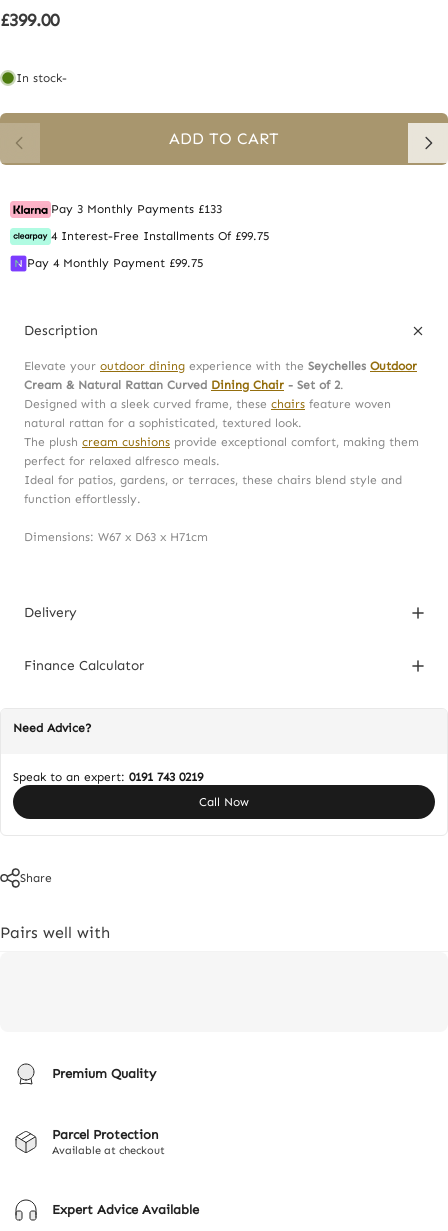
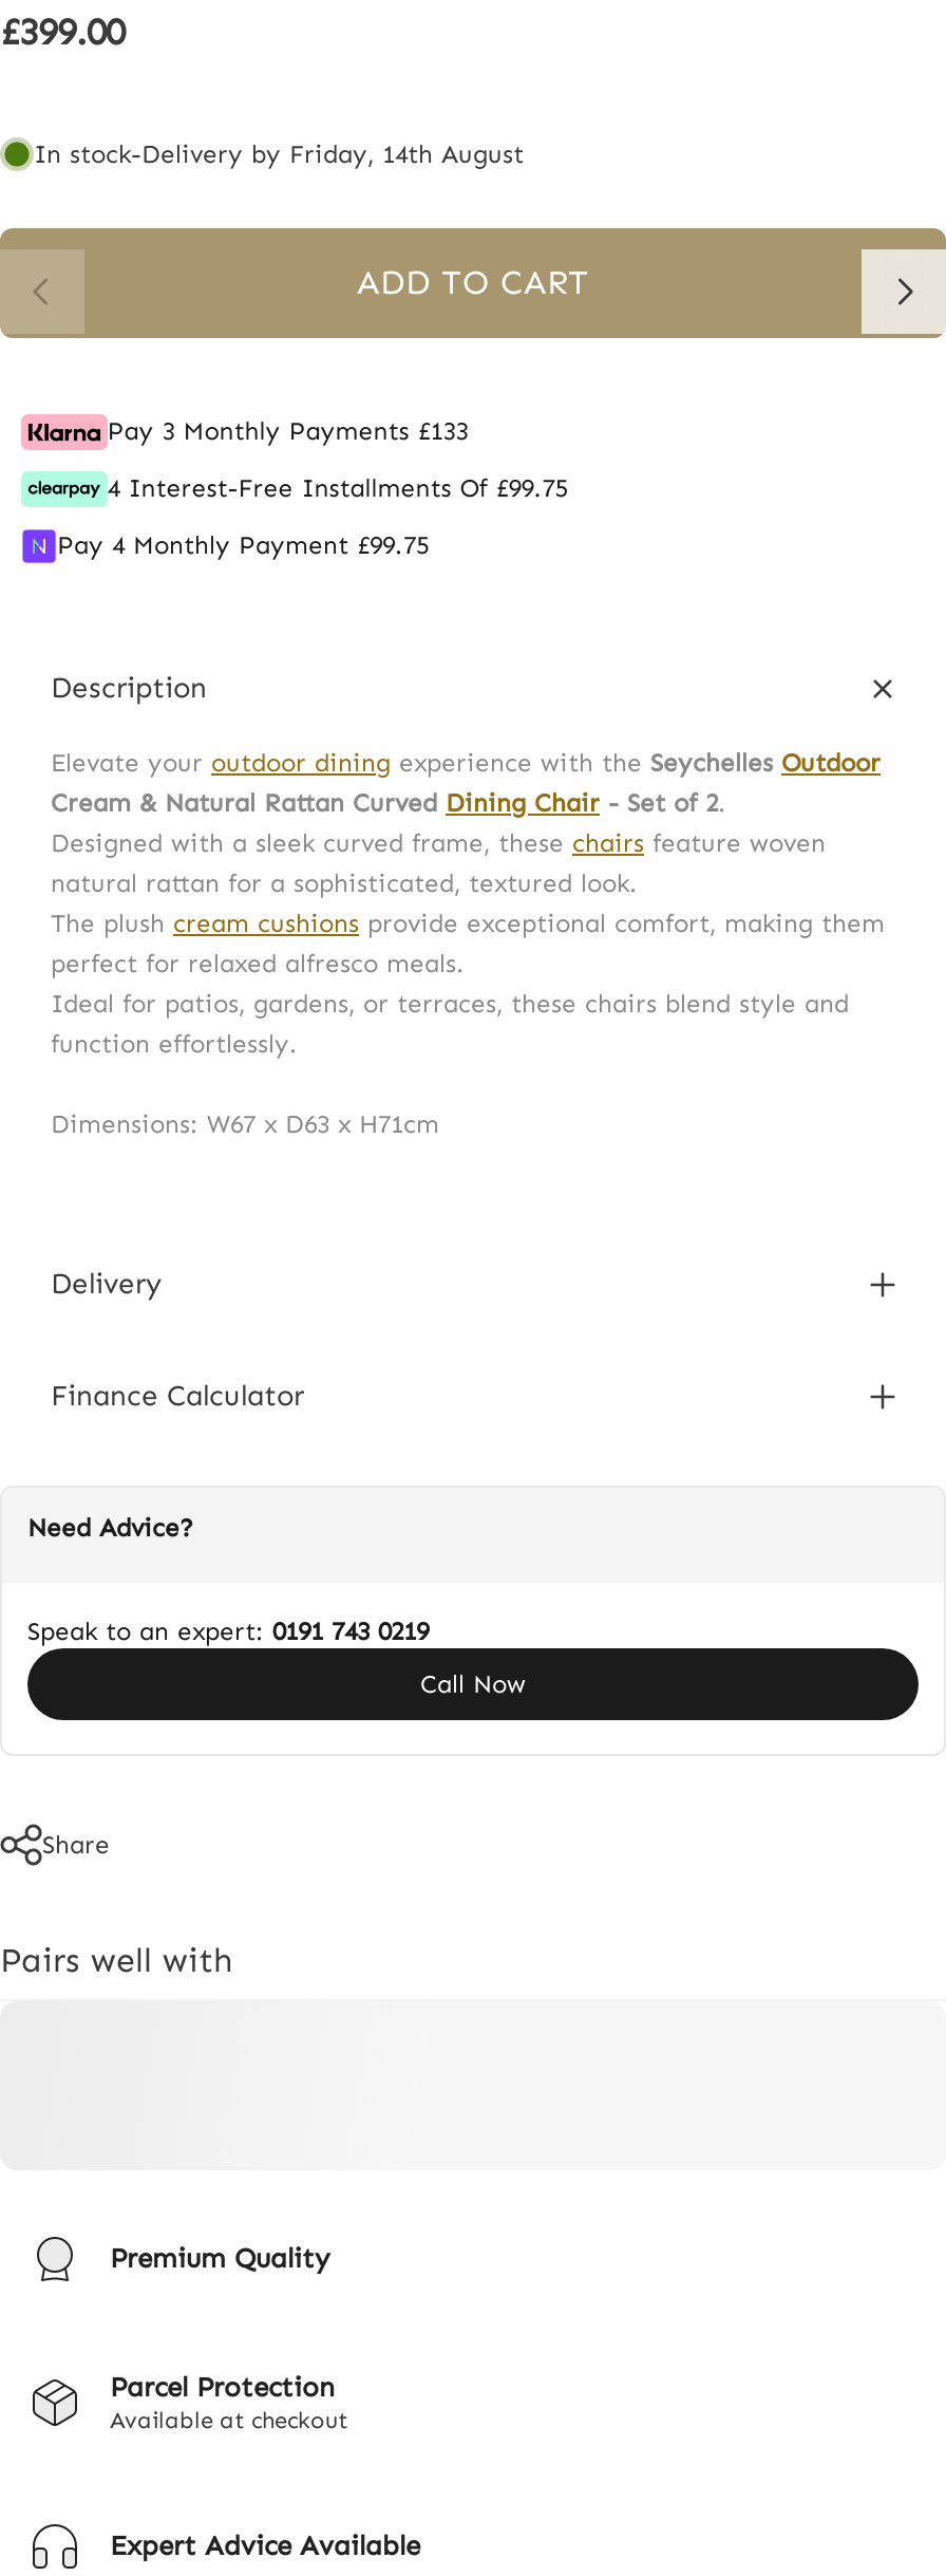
- In stock-
+ In stock-Delivery by Friday, 14th August
